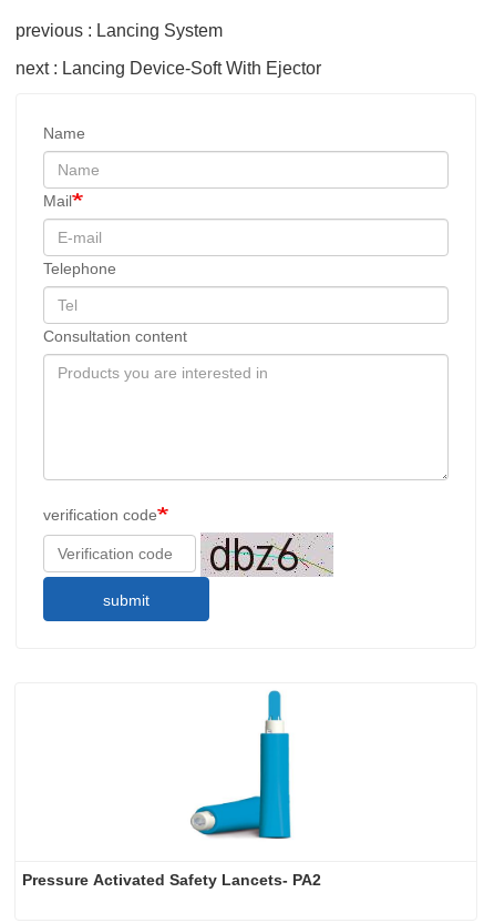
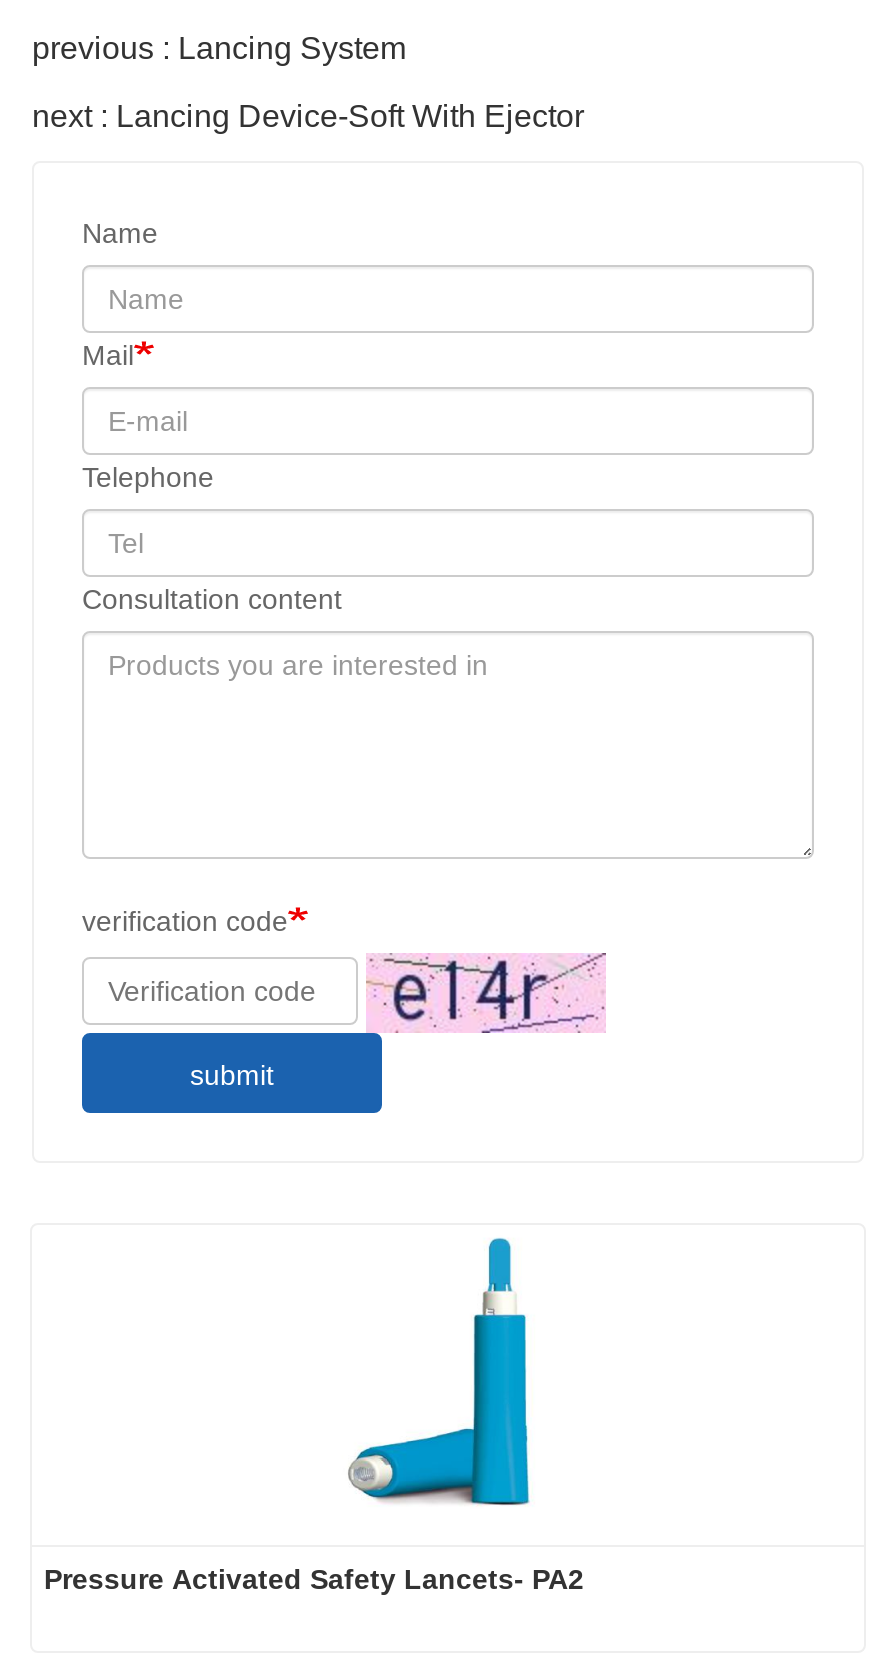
- [image]
+ [image]
